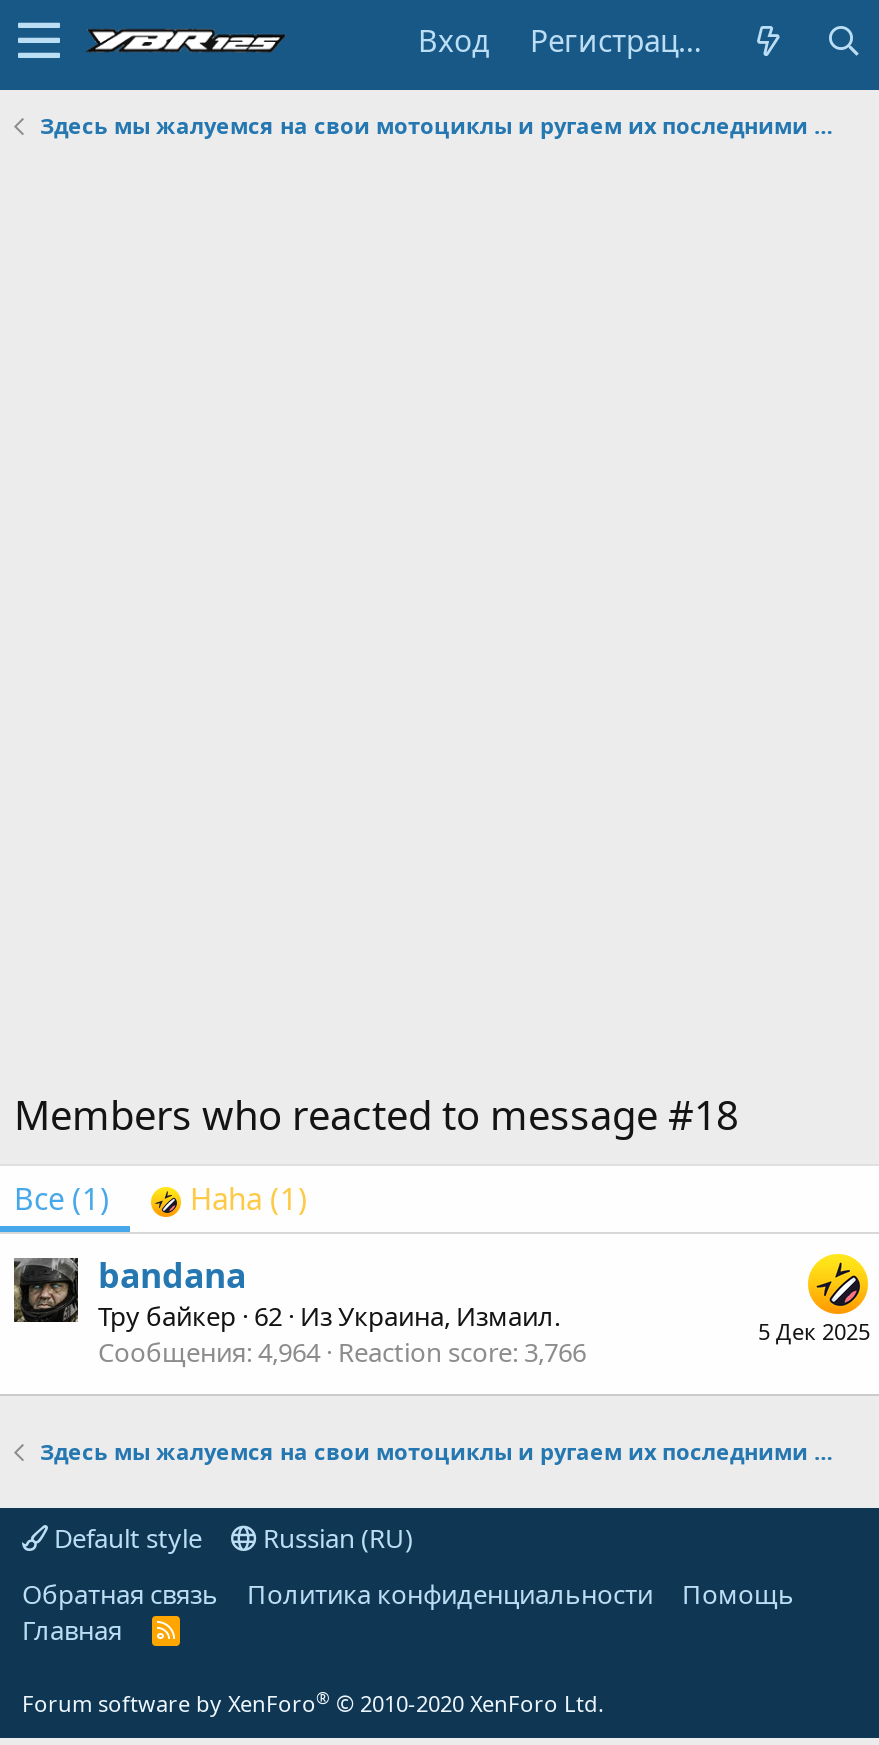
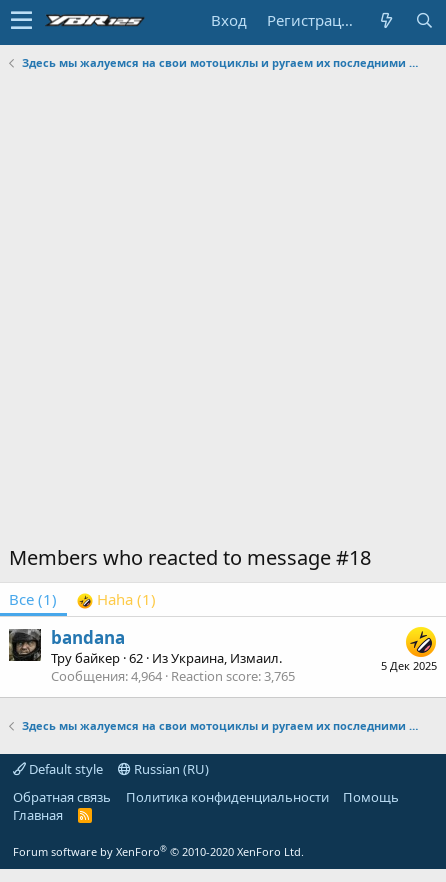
- Сообщения 4,964 Reaction score 3,766
+ Сообщения 4,964 Reaction score 3,765
